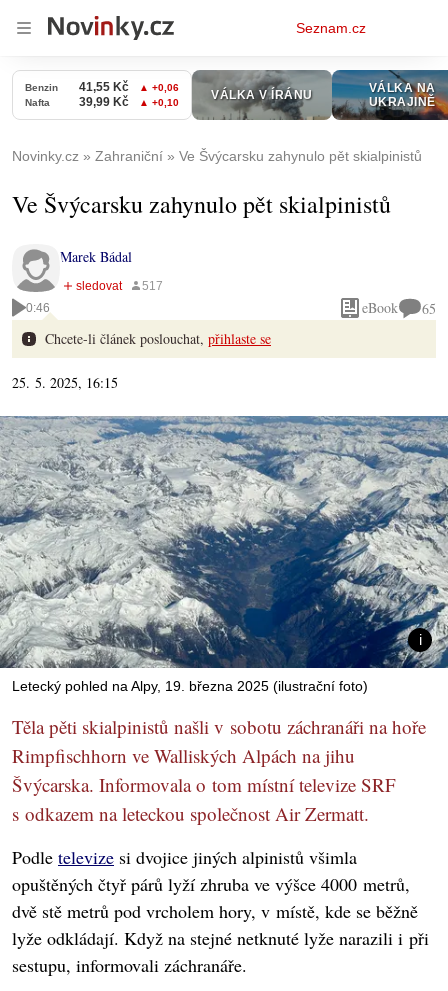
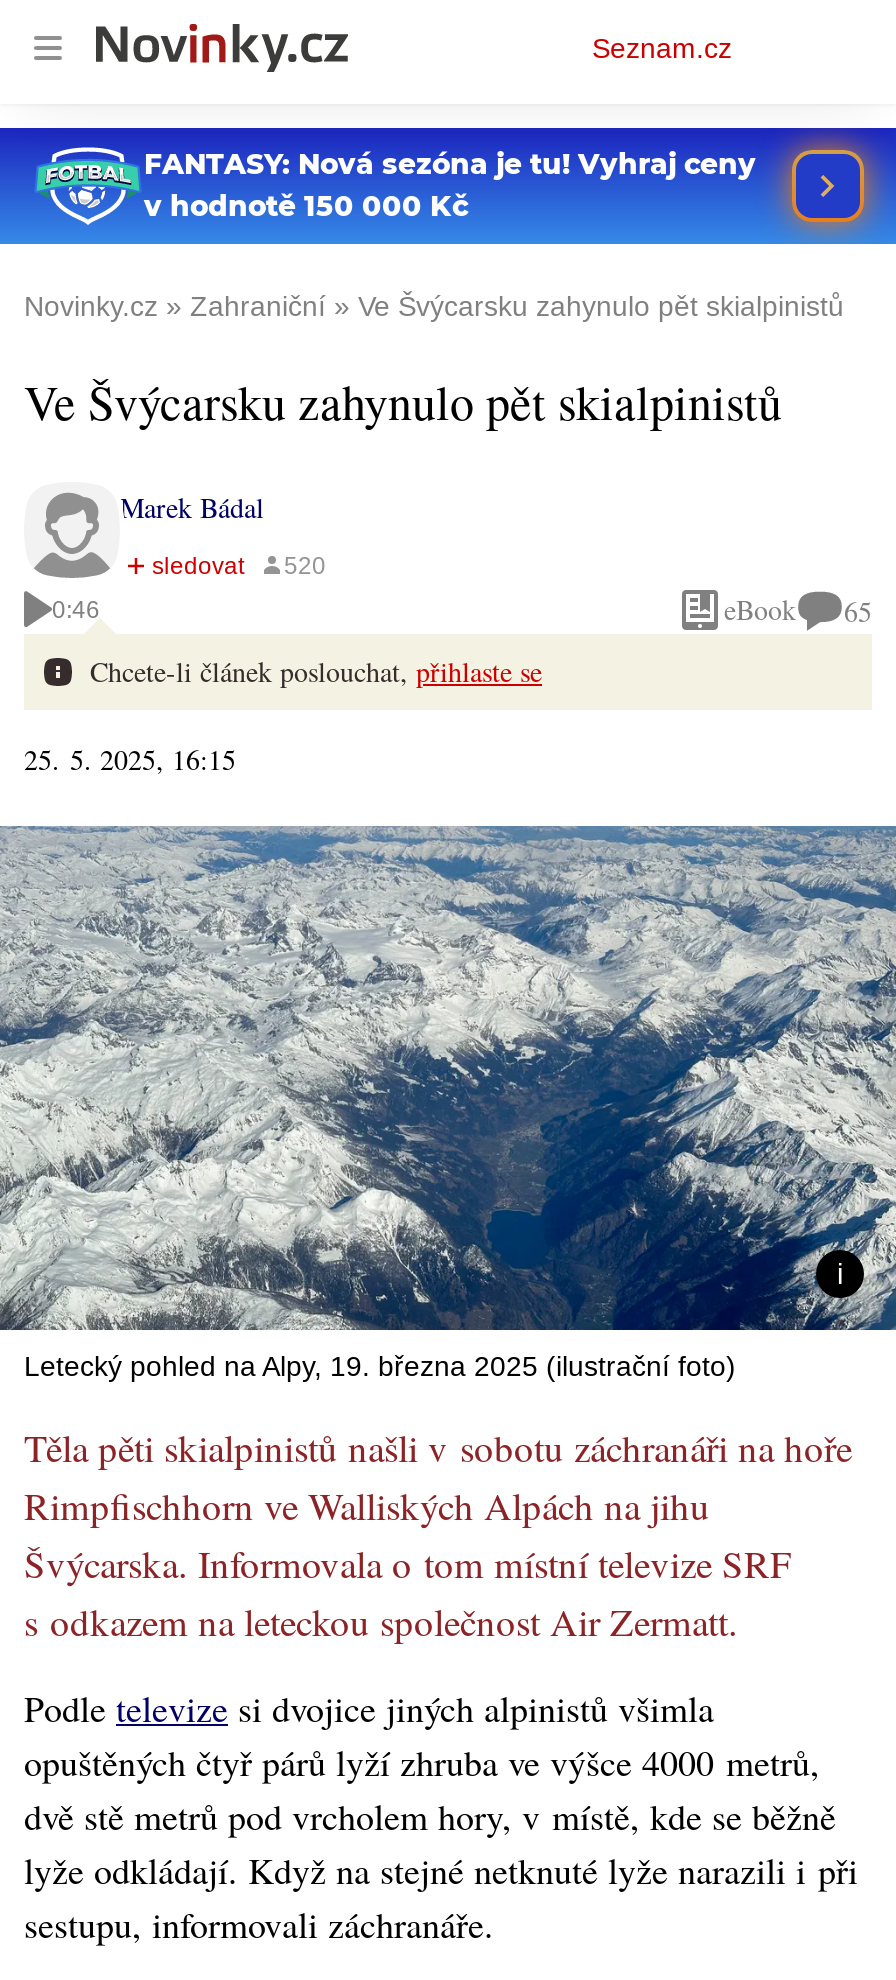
- [image]
+ [image]
